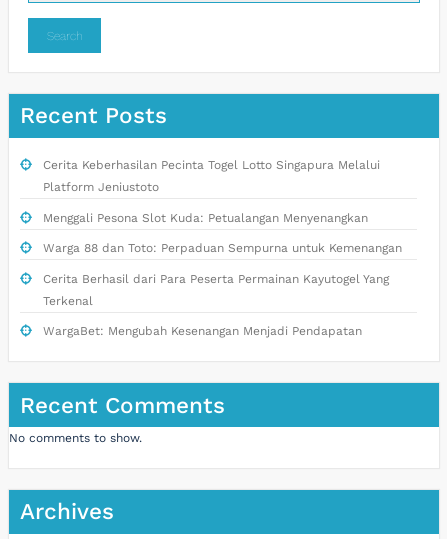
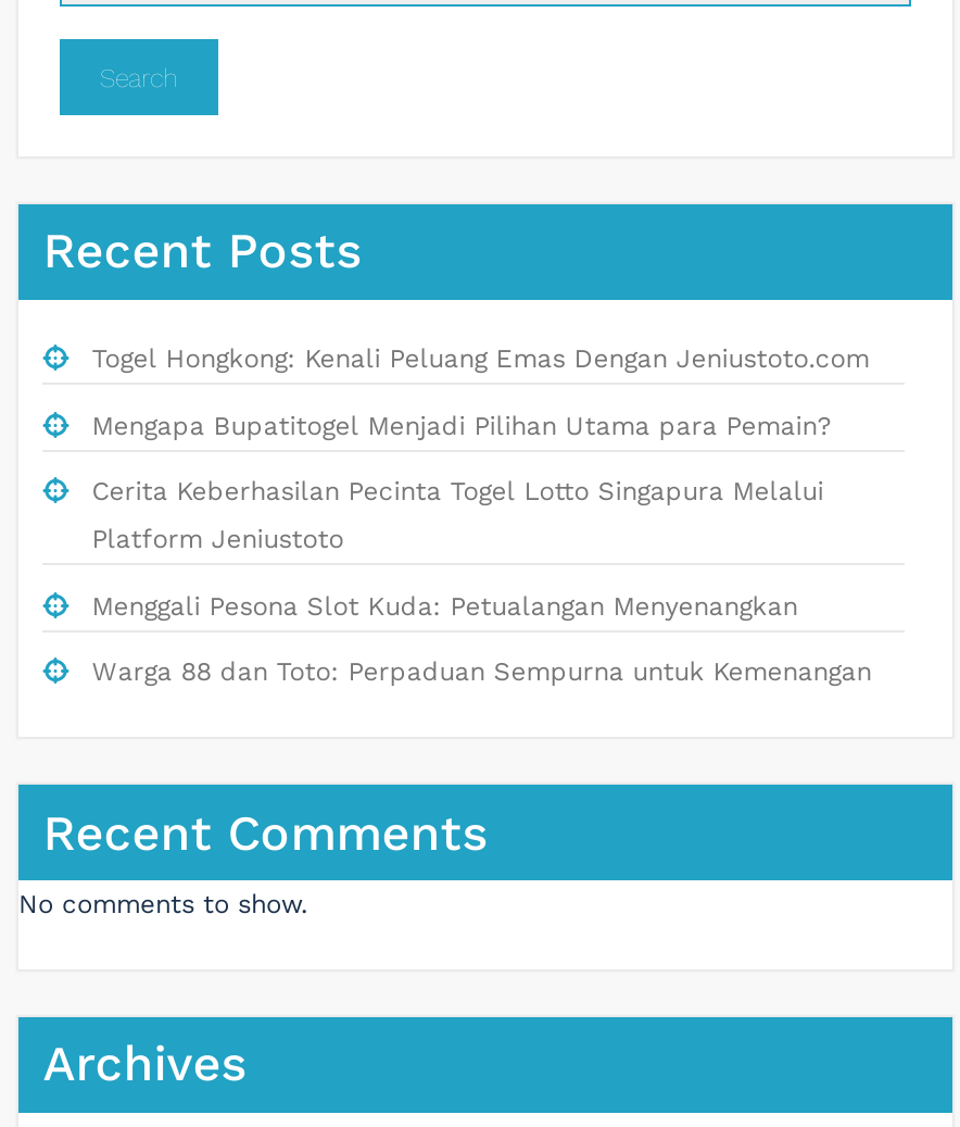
+ Togel Hongkong: Kenali Peluang Emas Dengan Jeniustoto.com
+ Mengapa Bupatitogel Menjadi Pilihan Utama para Pemain?

moved down: Cerita Keberhasilan Pecinta Togel Lotto Singapura Melalui | Platform Jeniustoto | Menggali Pesona Slot Kuda: Petualangan Menyenangkan | Warga 88 dan Toto: Perpaduan Sempurna untuk Kemenangan

- Cerita Berhasil dari Para Peserta Permainan Kayutogel Yang
- Terkenal
- WargaBet: Mengubah Kesenangan Menjadi Pendapatan
